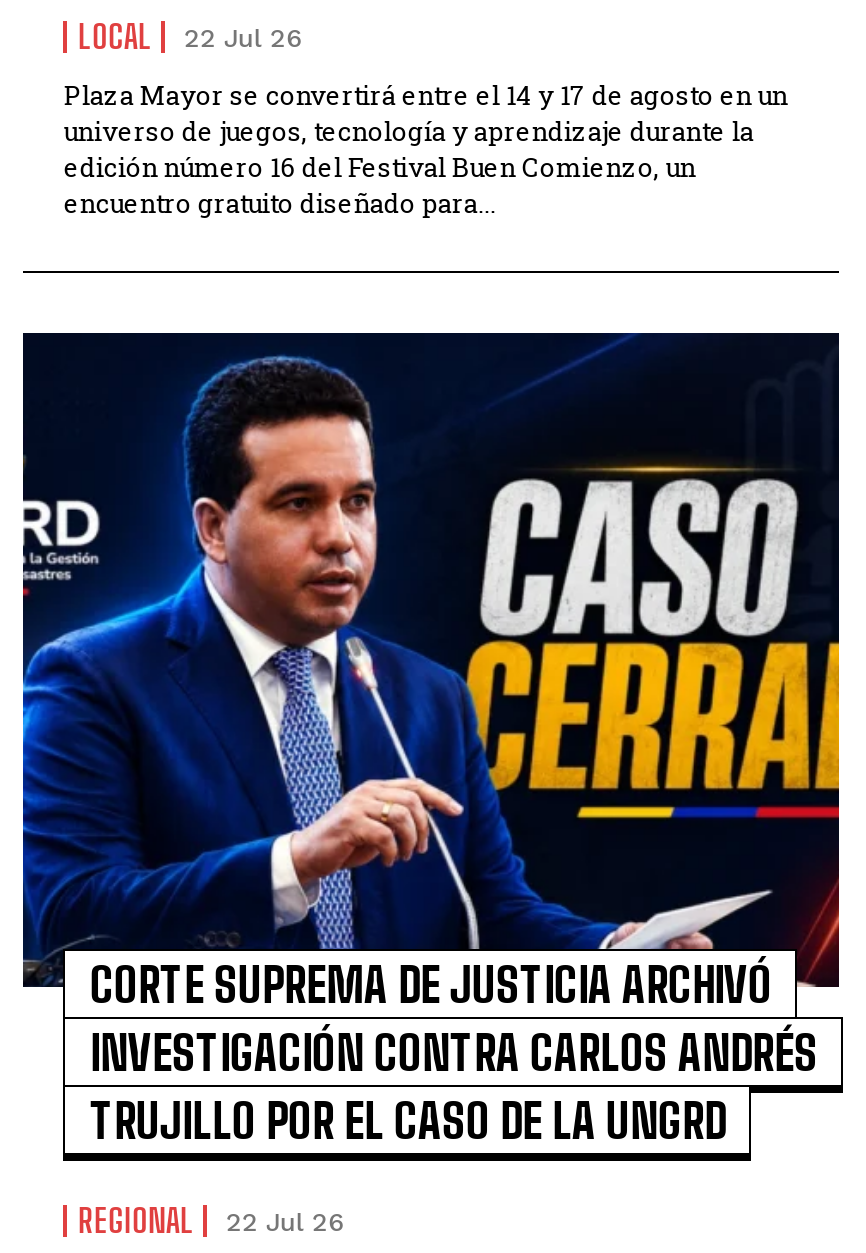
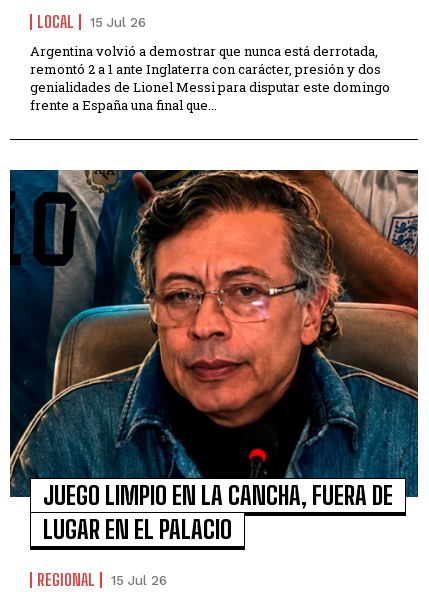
- LOCAL 22 Jul 26
+ LOCAL 15 Jul 26

- Plaza Mayor se convertirá entre el 14 y 17 de agosto en un
- universo de juegos, tecnología y aprendizaje durante la
- edición número 16 del Festival Buen Comienzo, un
- encuentro gratuito diseñado para...
+ Argentina volvió a demostrar que nunca está derrotada,
+ remontó 2 a 1 ante Inglaterra con carácter, presión y dos
+ genialidades de Lionel Messi para disputar este domingo
+ frente a España una final que...

- [image]
- CORTE SUPREMA DE JUSTICIA ARCHIVÓ
- INVESTIGACIÓN CONTRA CARLOS ANDRÉS
- TRUJILLO POR EL CASO DE LA UNGRD
+ [image]
+ JUEGO LIMPIO EN LA CANCHA, FUERA DE
+ LUGAR EN EL PALACIO

- REGIONAL 22 Jul 26
+ REGIONAL 15 Jul 26
